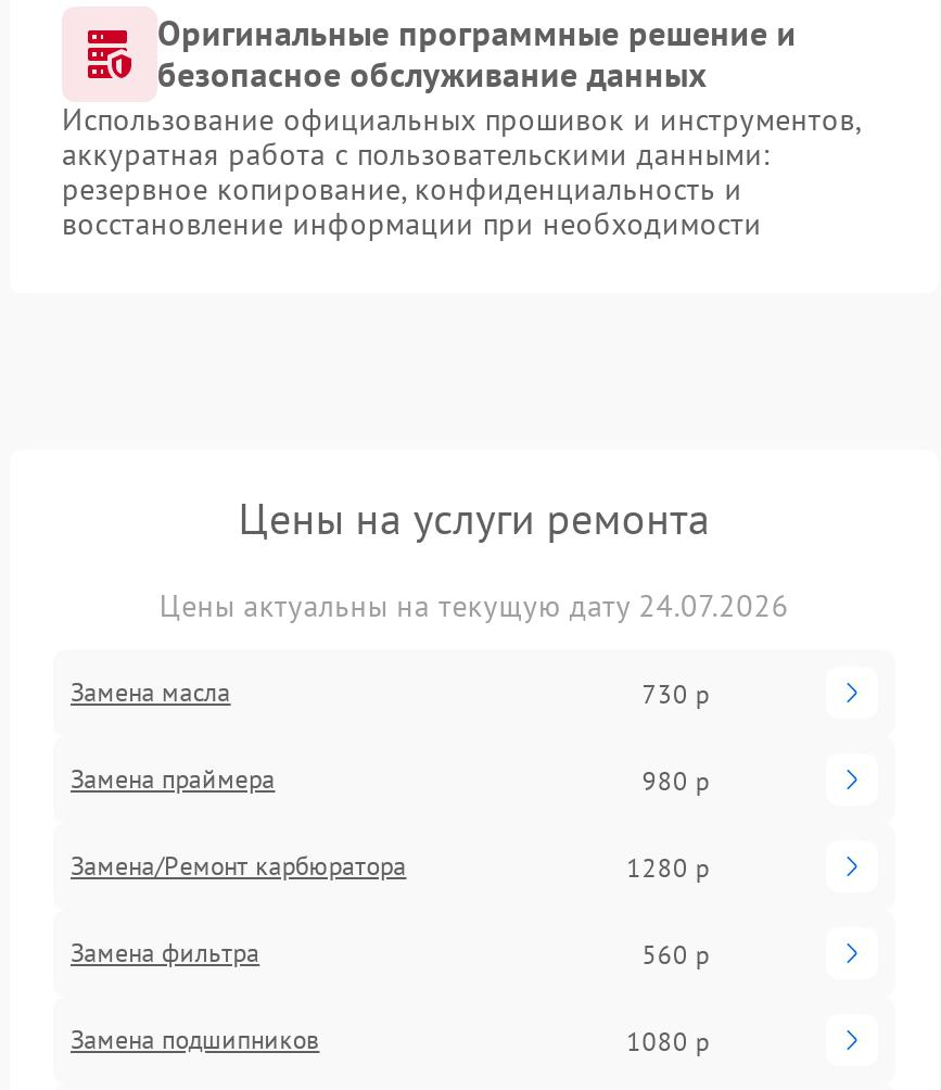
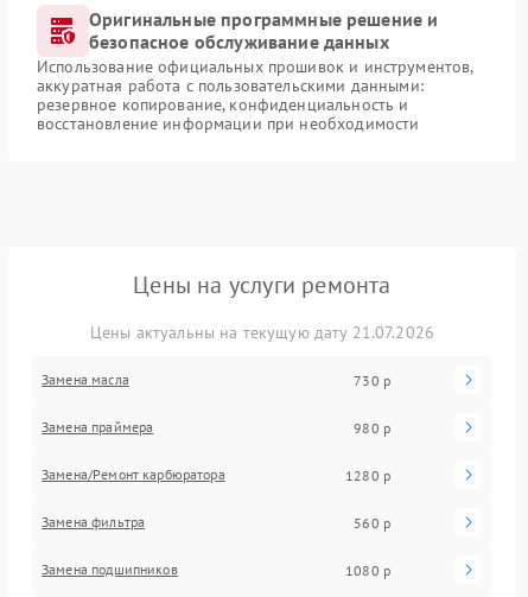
- Цены актуальны на текущую дату 24.07.2026
+ Цены актуальны на текущую дату 21.07.2026
